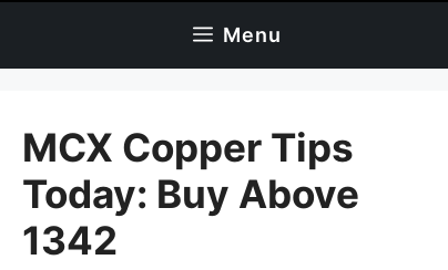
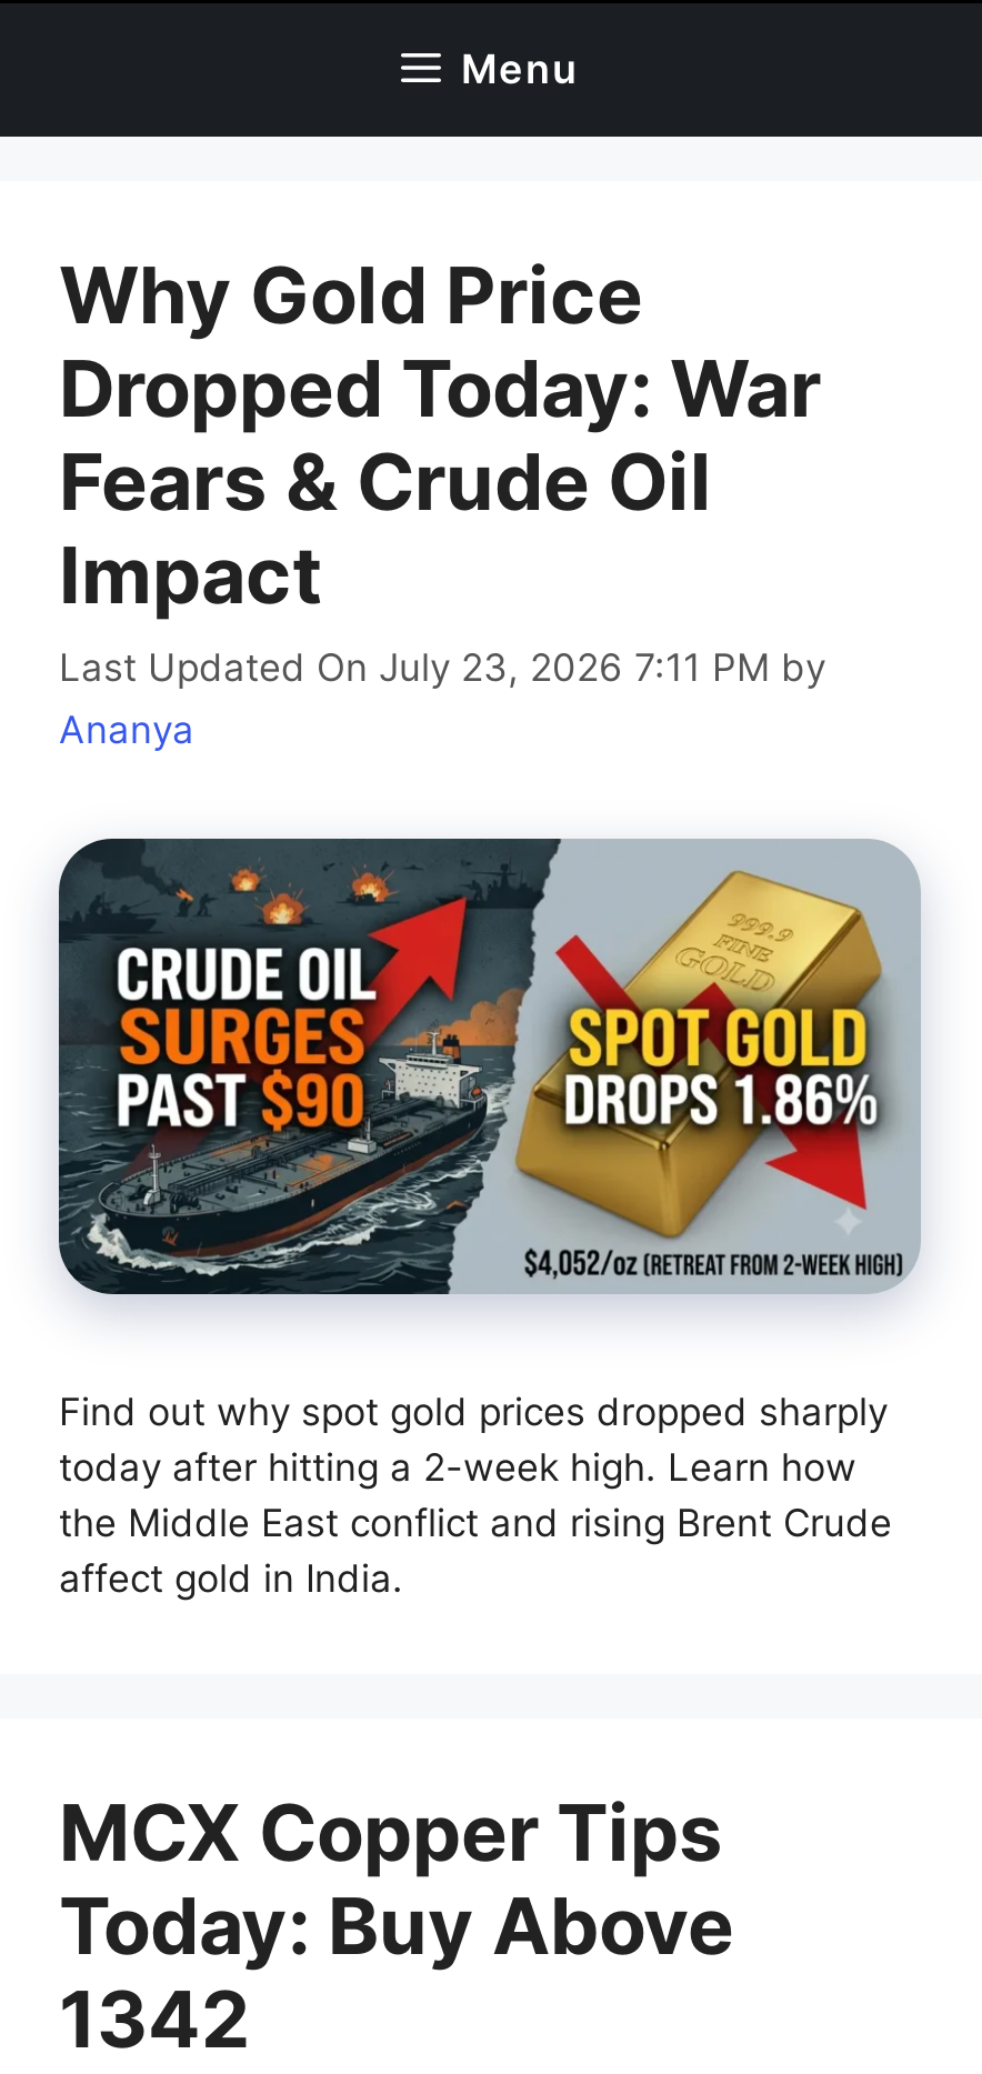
+ [image]
+ Find out why spot gold prices dropped sharply
+ today after hitting a 2-week high. Learn how
+ the Middle East conflict and rising Brent Crude
+ affect gold in India.

+ Why Gold Price
+ Dropped Today: War
+ Fears & Crude Oil
+ Impact
+ Last Updated On July 23, 2026 7:11 PM by
+ Ananya
